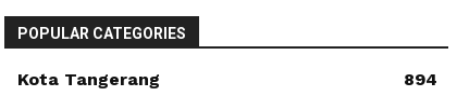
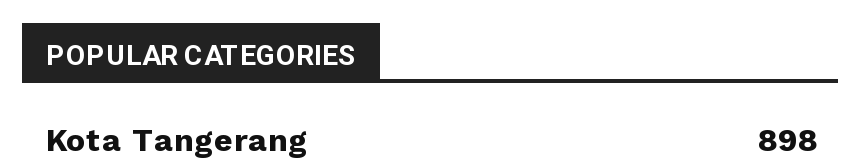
- 894
+ 898
